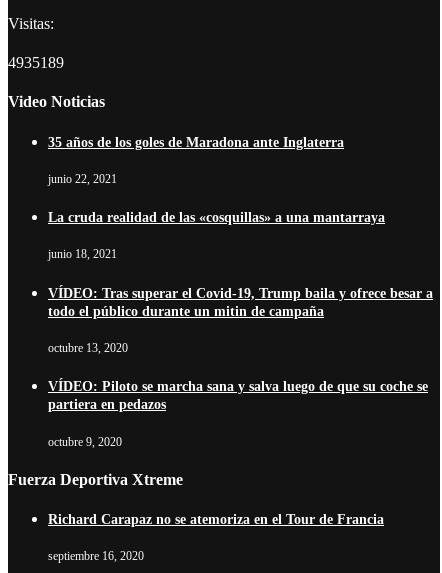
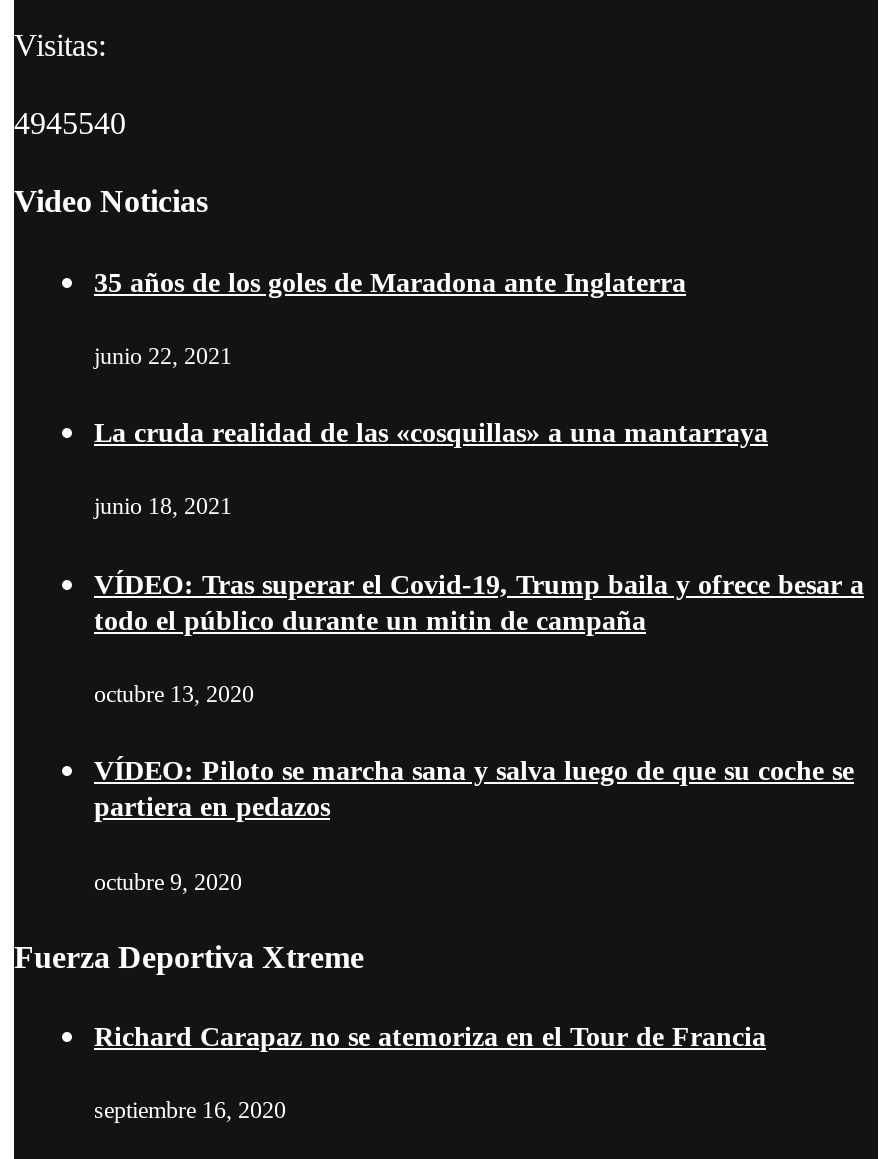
- 4935189
+ 4945540
